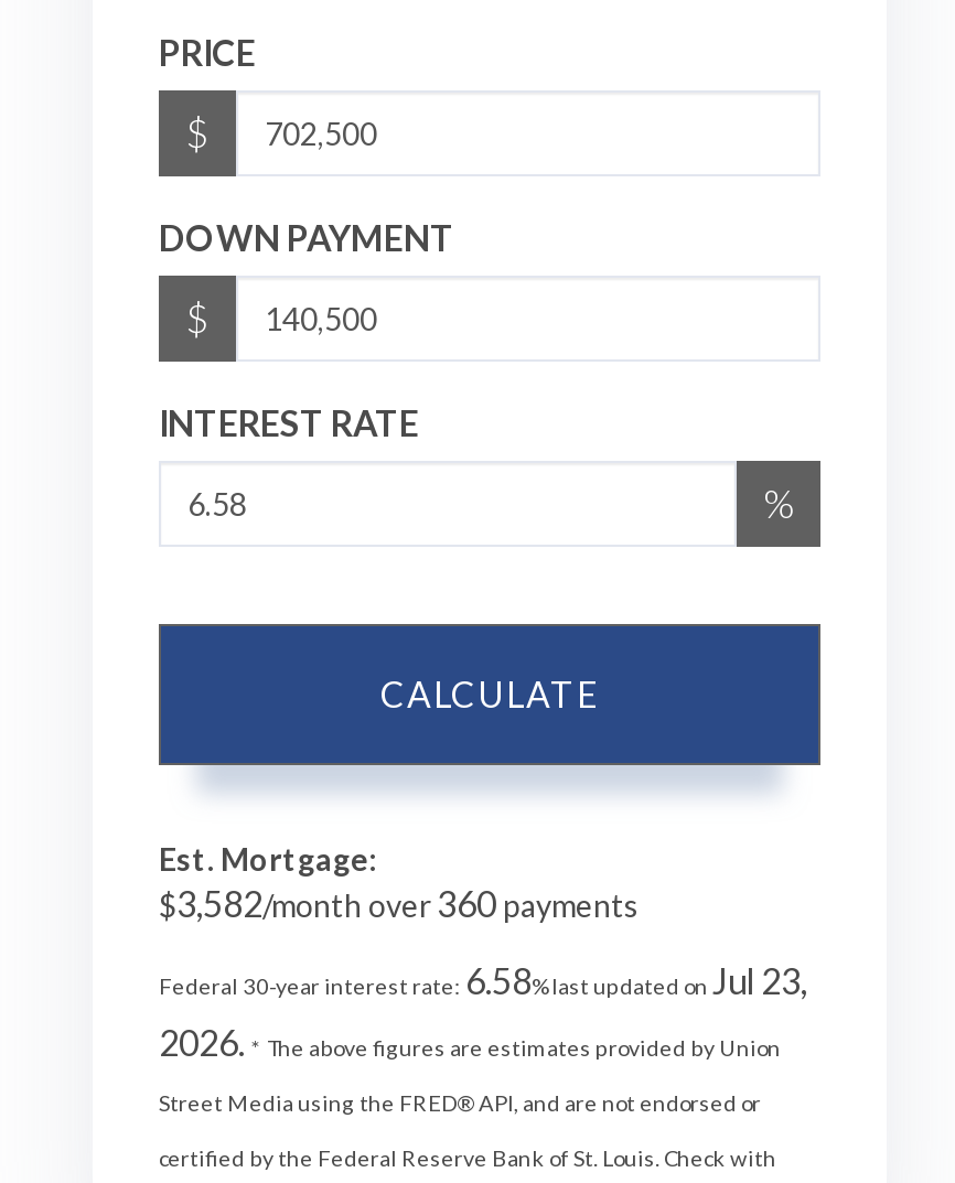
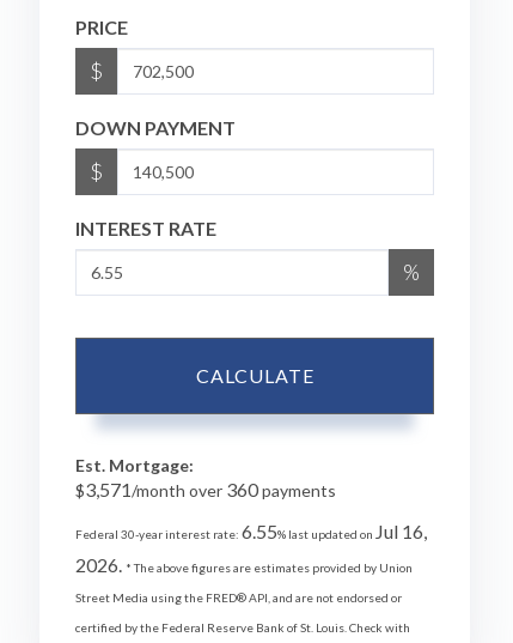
- $3,582/month over 360 payments
+ $3,571/month over 360 payments

- Federal 30-year interest rate: 6.58% last updated on Jul 23,
+ Federal 30-year interest rate: 6.55% last updated on Jul 16,
